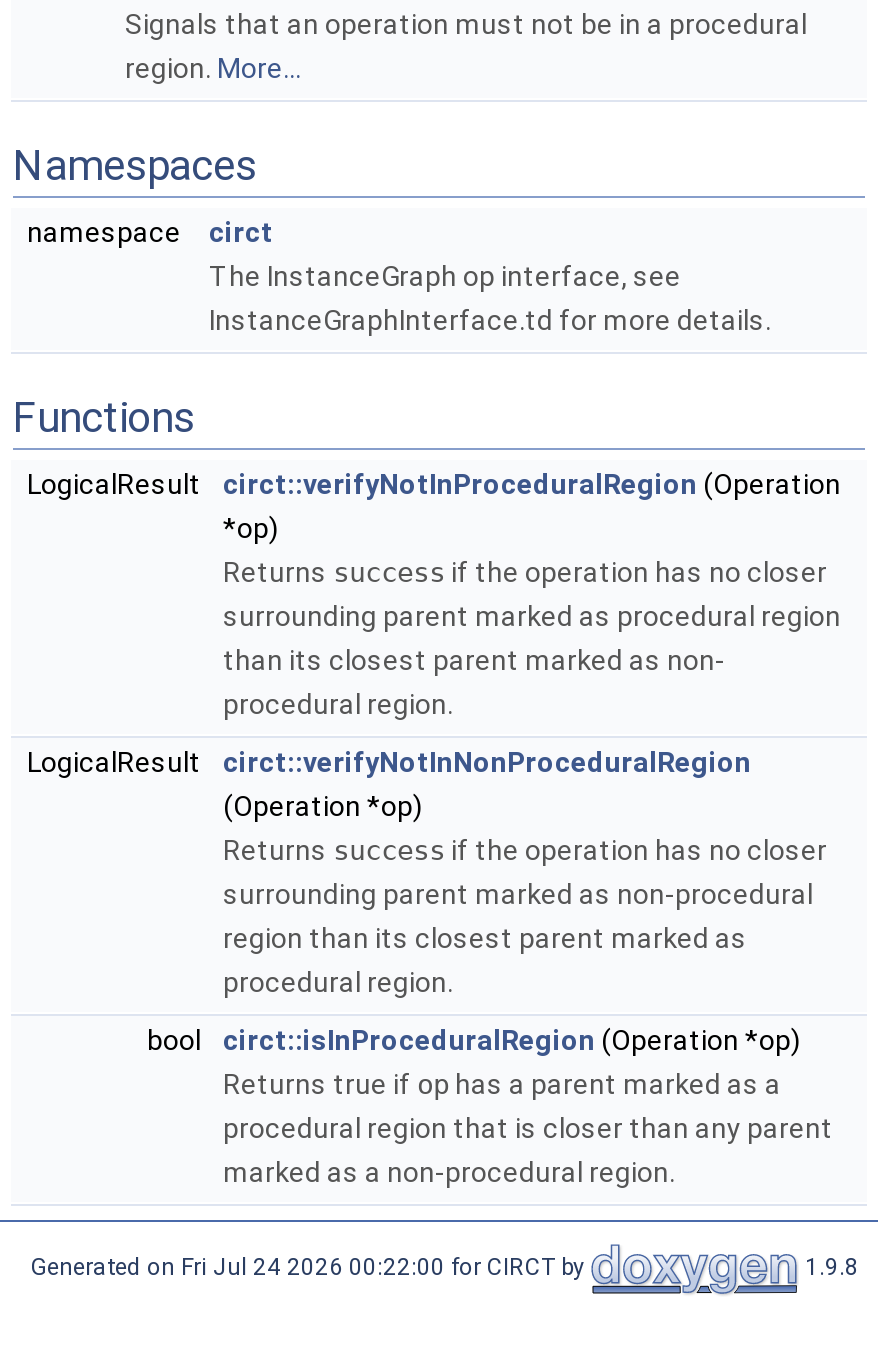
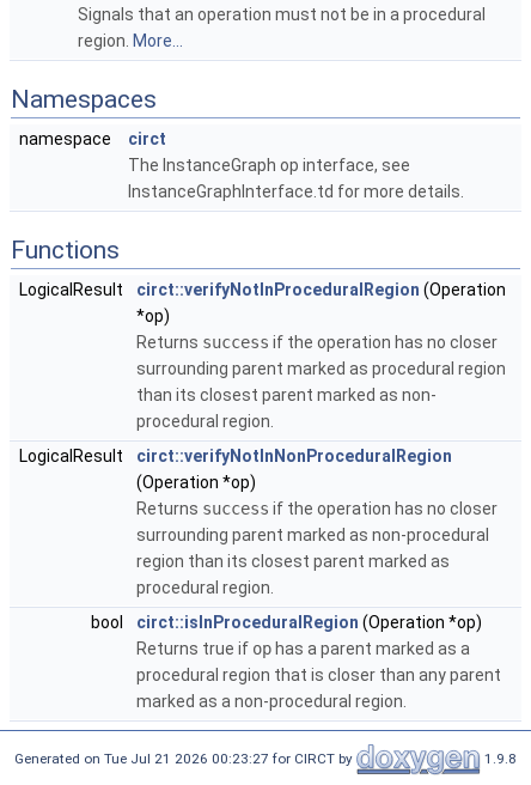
- Generated on Fri Jul 24 2026 00:22:00 for CIRCT by
+ Generated on Tue Jul 21 2026 00:23:27 for CIRCT by
